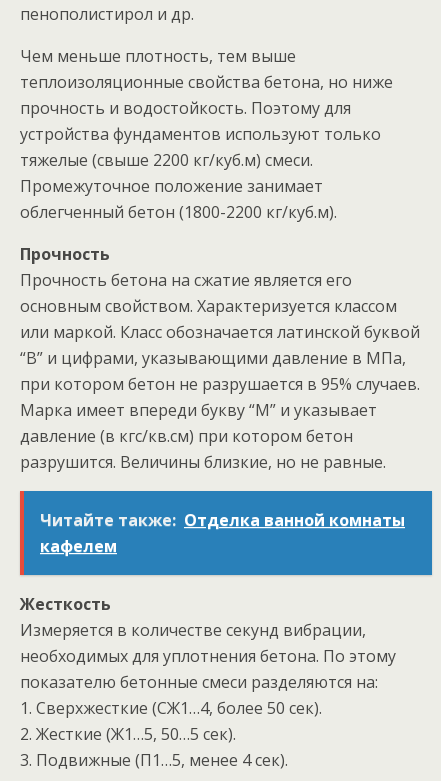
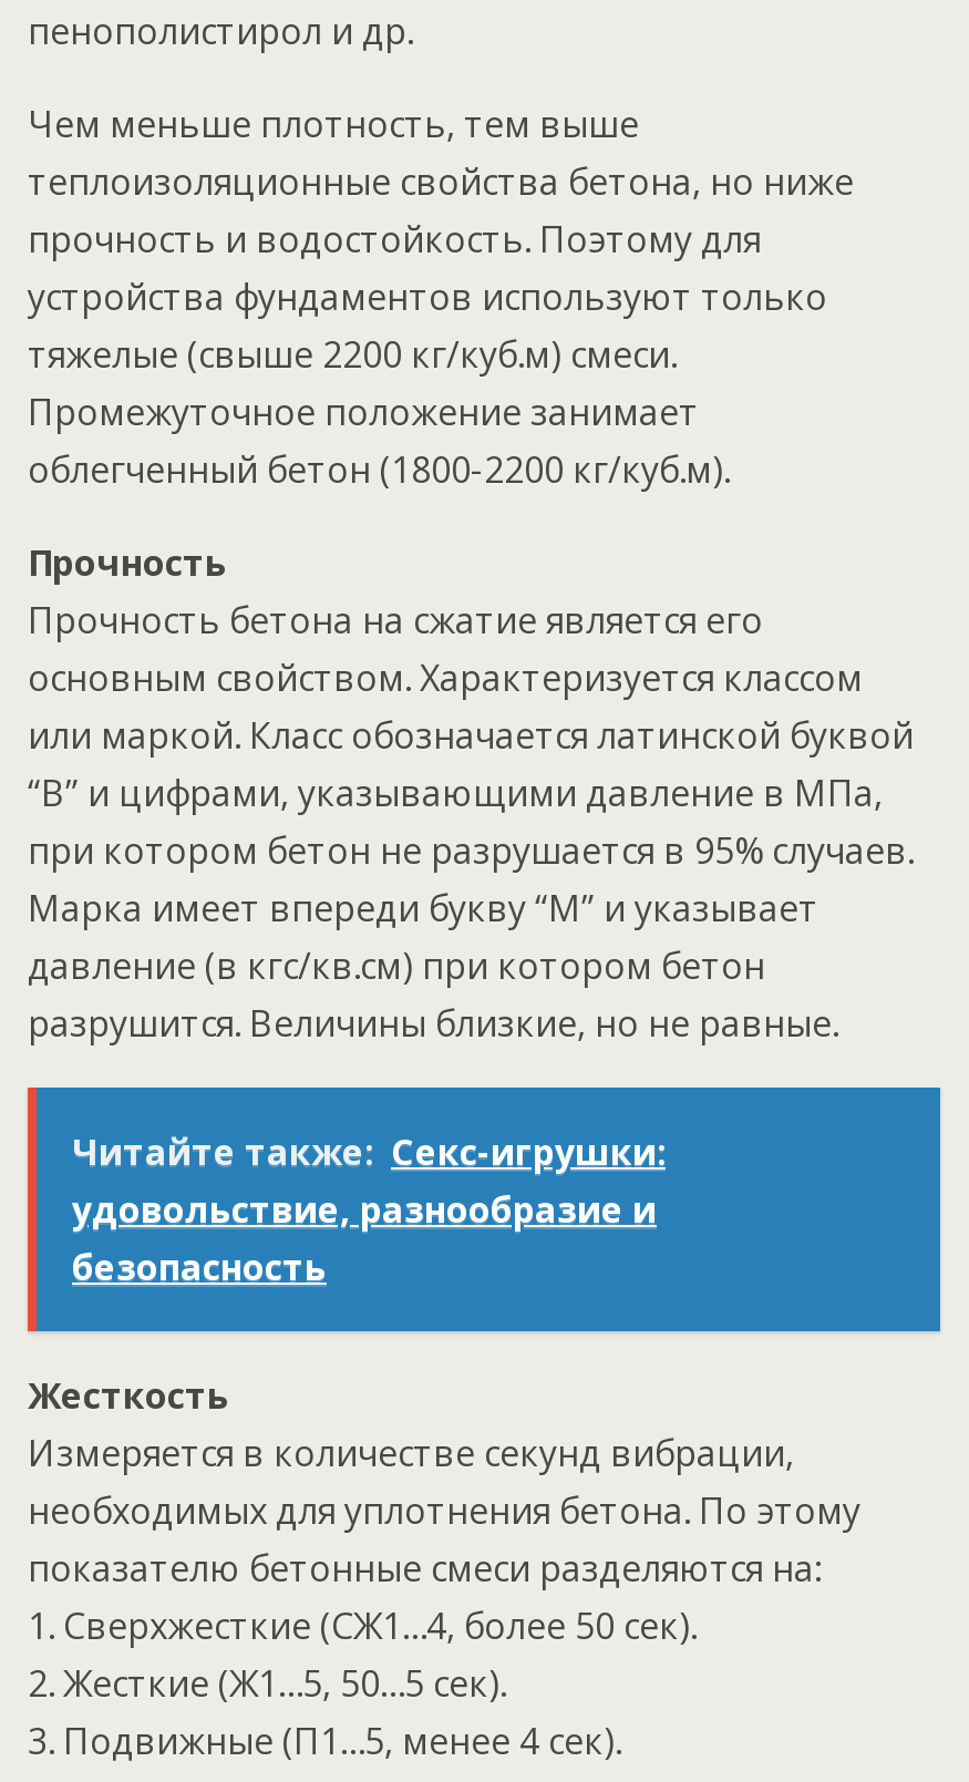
- Читайте также: Отделка ванной комнаты
- кафелем
+ Читайте также: Секс-игрушки:
+ удовольствие, разнообразие и
+ безопасность
